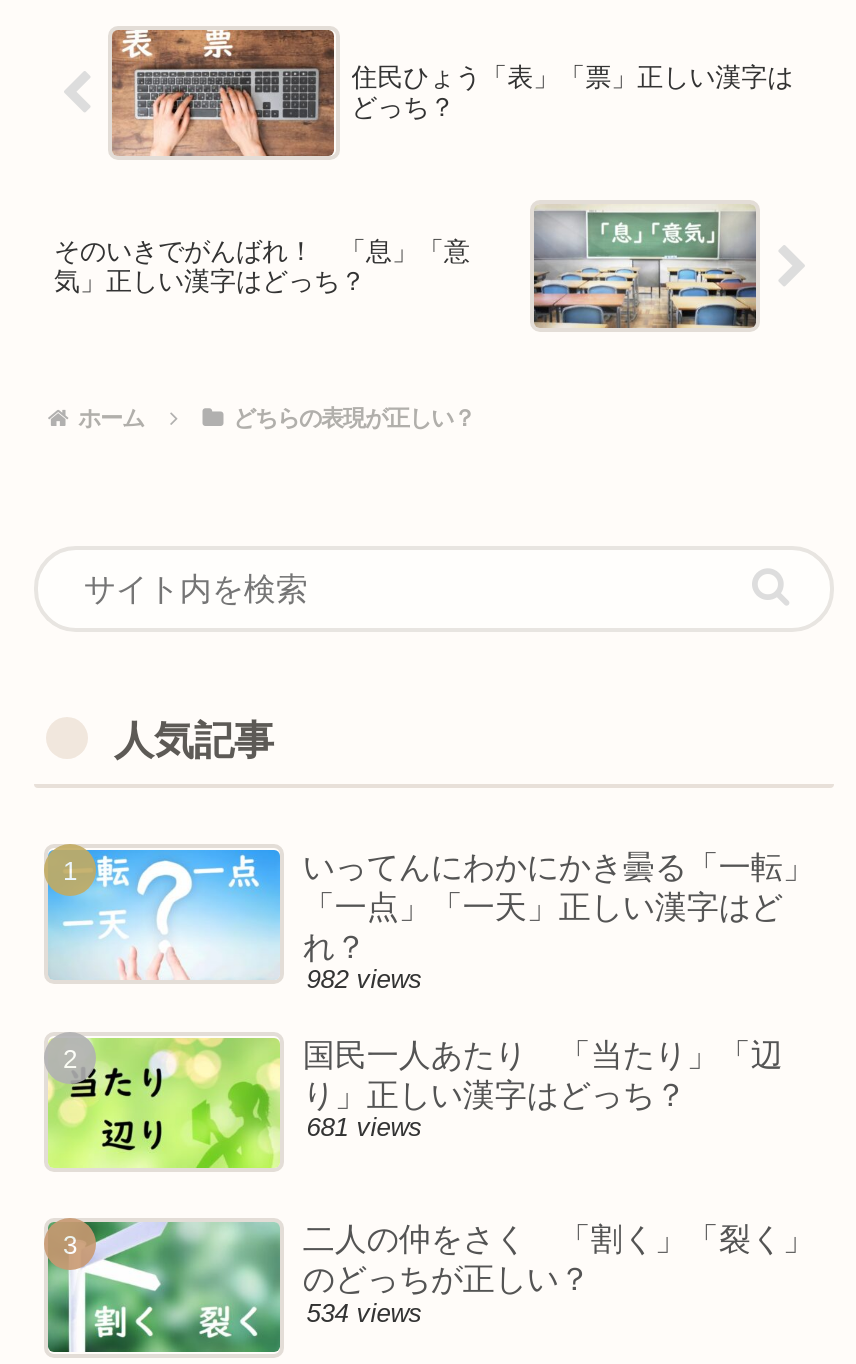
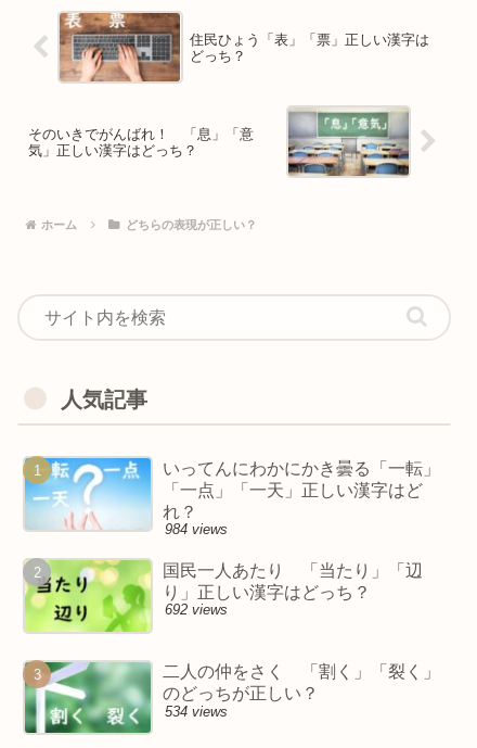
- 982 views
+ 984 views

- 681 views
+ 692 views
